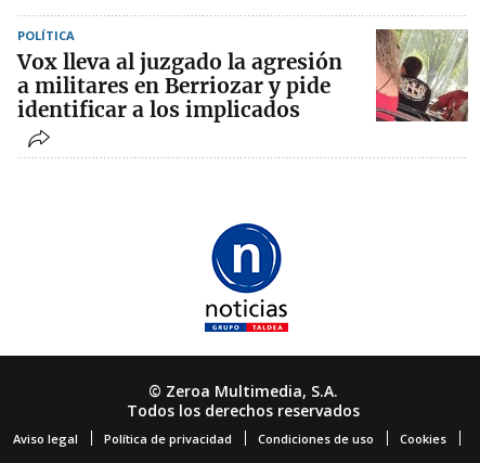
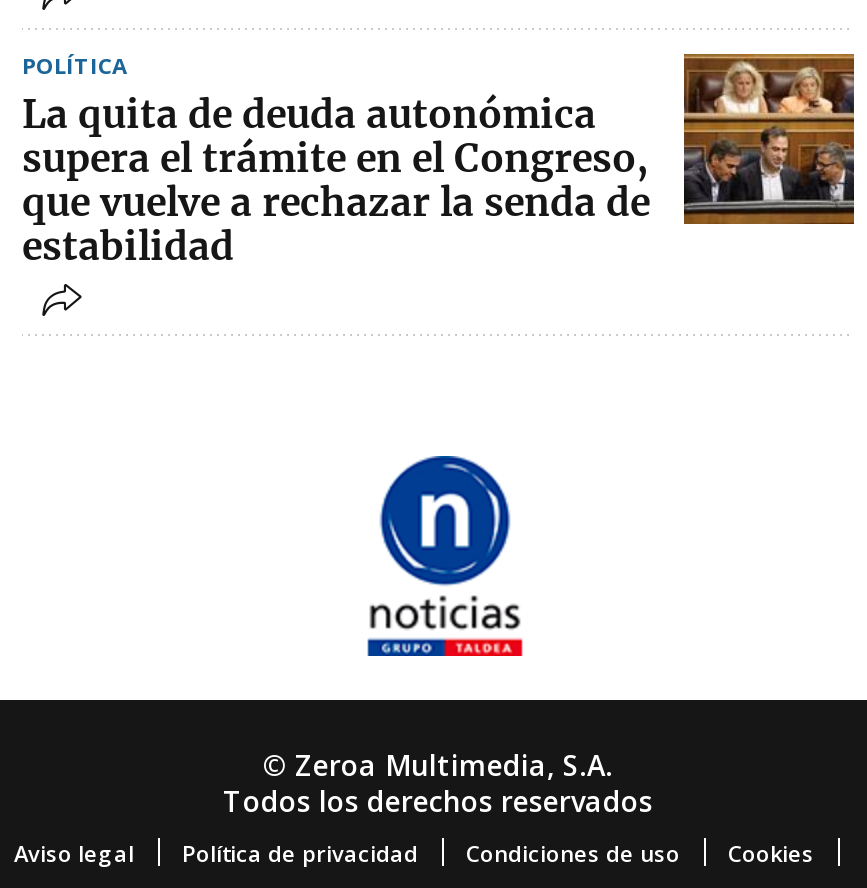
- [image]
- Vox lleva al juzgado la agresión
- a militares en Berriozar y pide
- identificar a los implicados
+ [image]
+ La quita de deuda autonómica
+ supera el trámite en el Congreso,
+ que vuelve a rechazar la senda de
+ estabilidad
